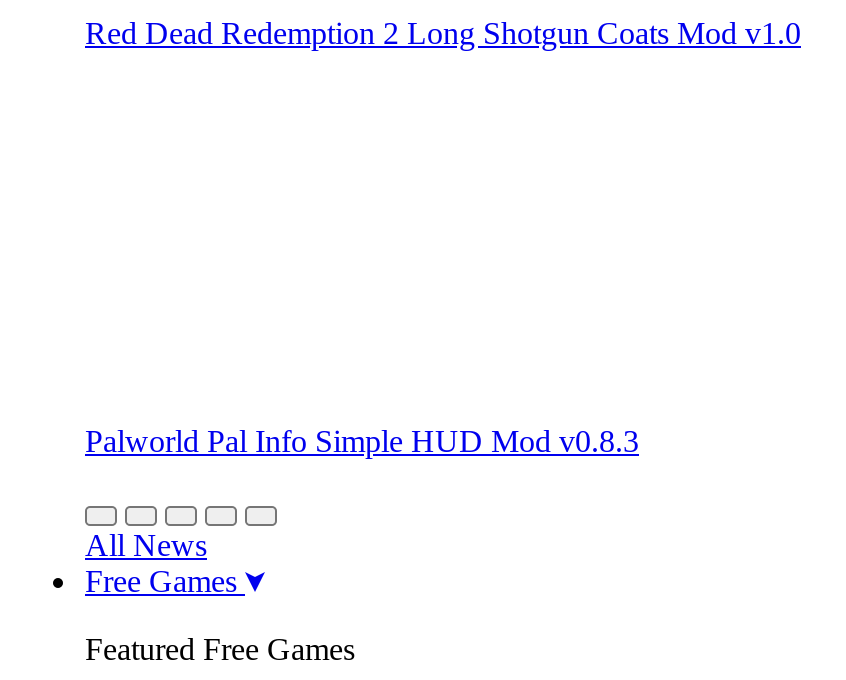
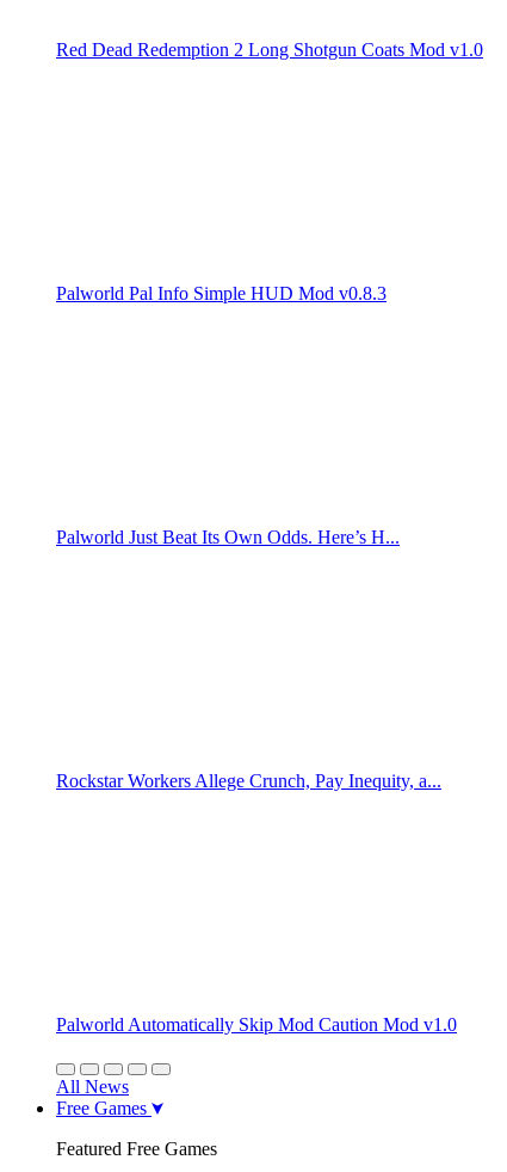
+ Palworld Just Beat Its Own Odds. Here’s H...

+ Rockstar Workers Allege Crunch, Pay Inequity, a...

+ Palworld Automatically Skip Mod Caution Mod v1.0
